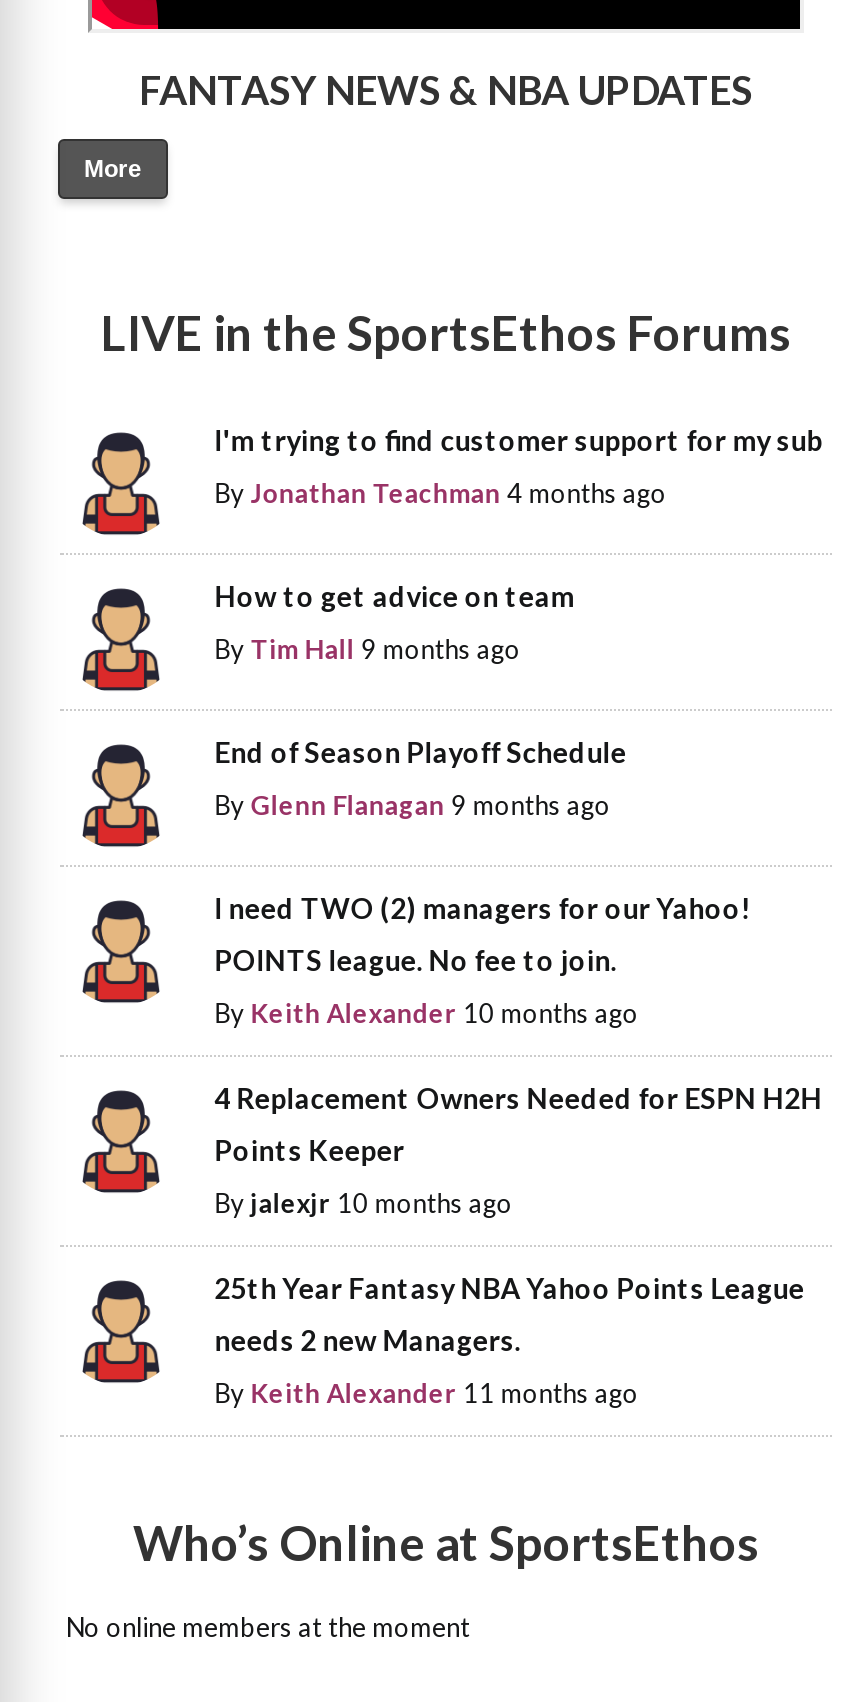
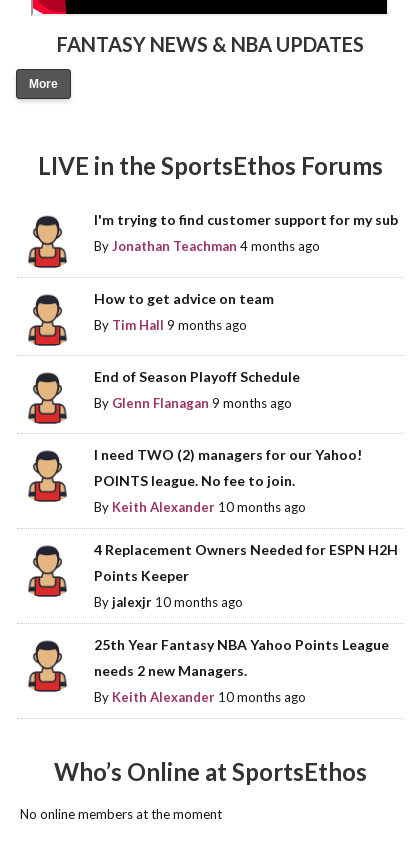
- By Keith Alexander 11 months ago
+ By Keith Alexander 10 months ago
